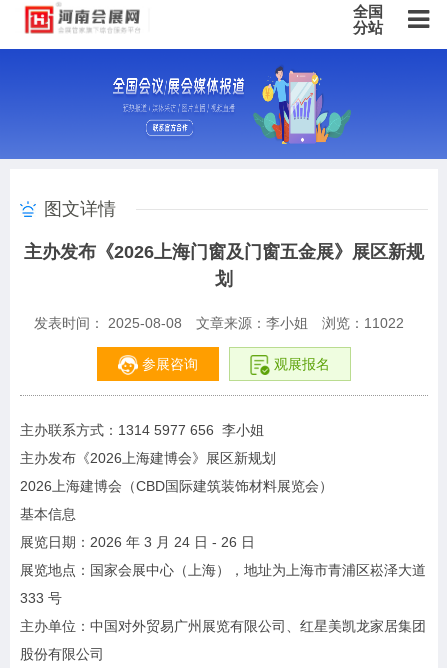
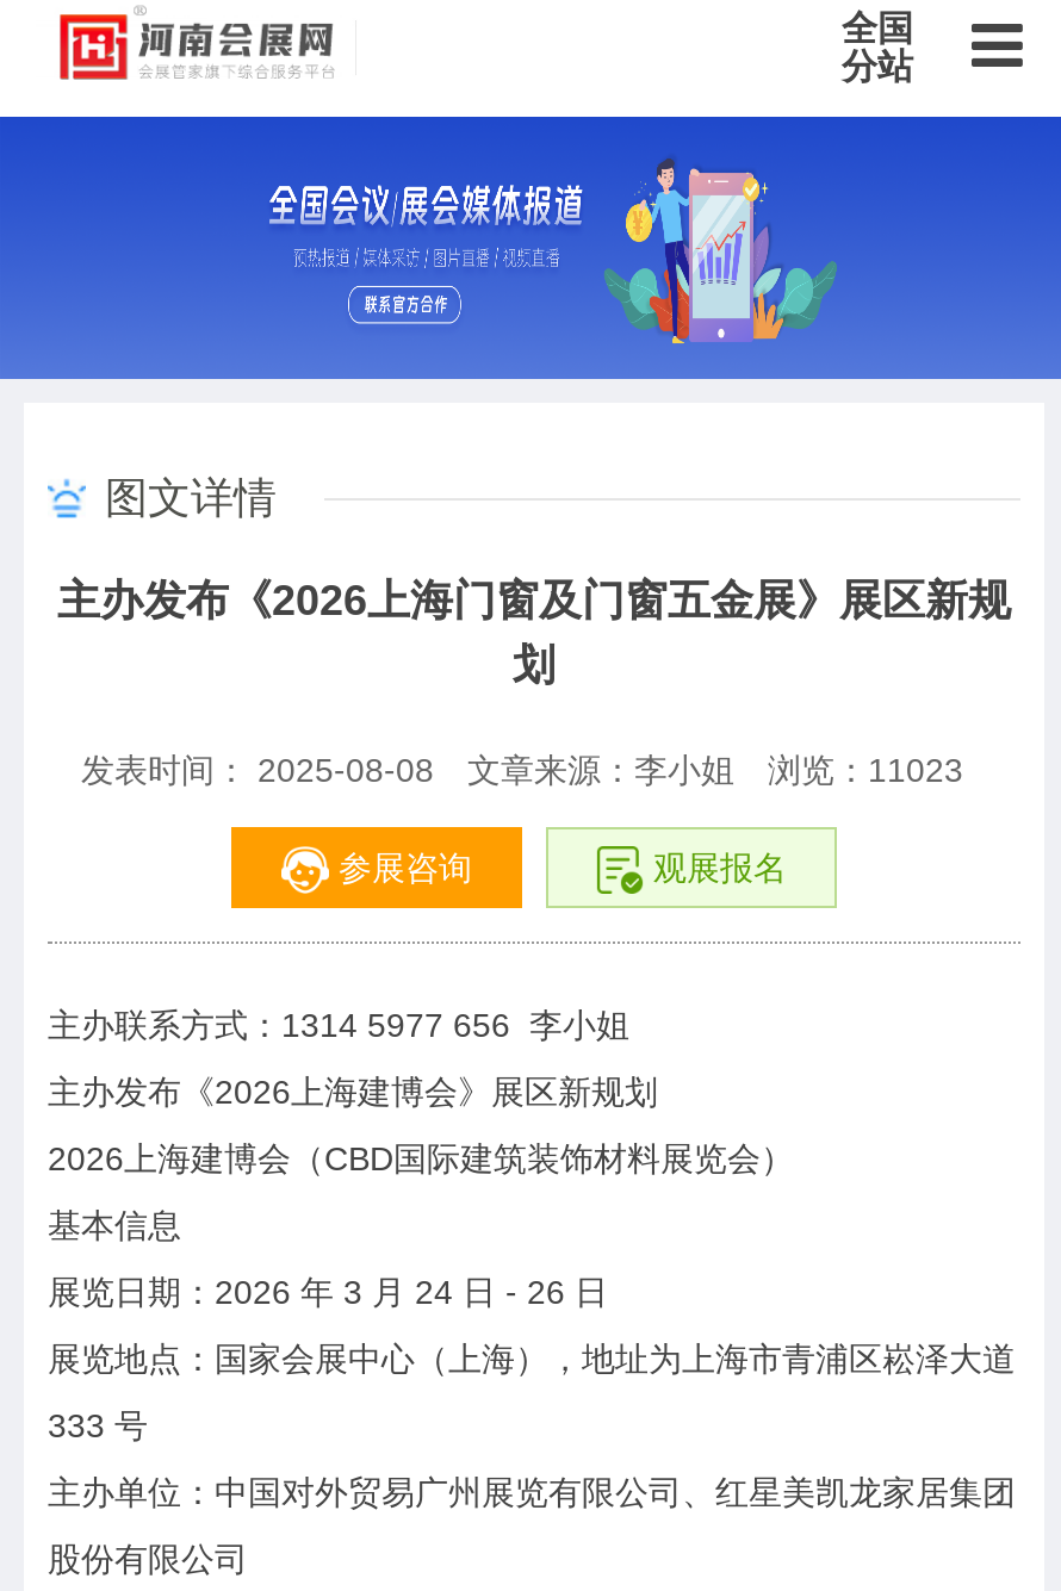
- 发表时间： 2025-08-08 文章来源：李小姐 浏览：11022
+ 发表时间： 2025-08-08 文章来源：李小姐 浏览：11023
